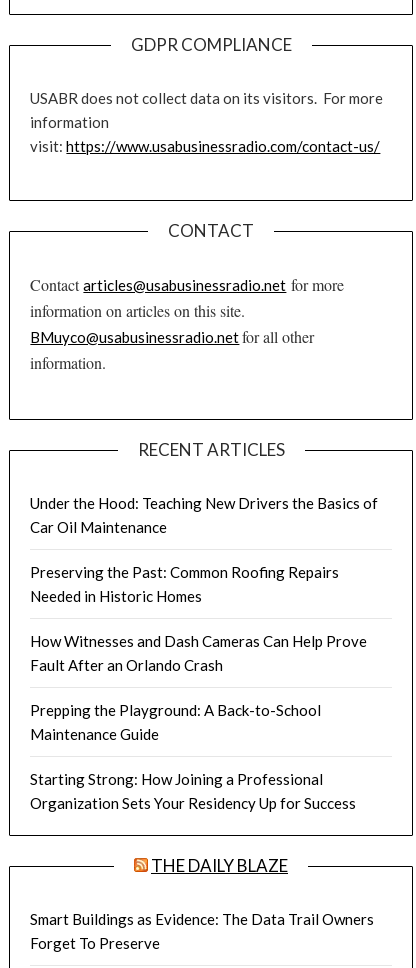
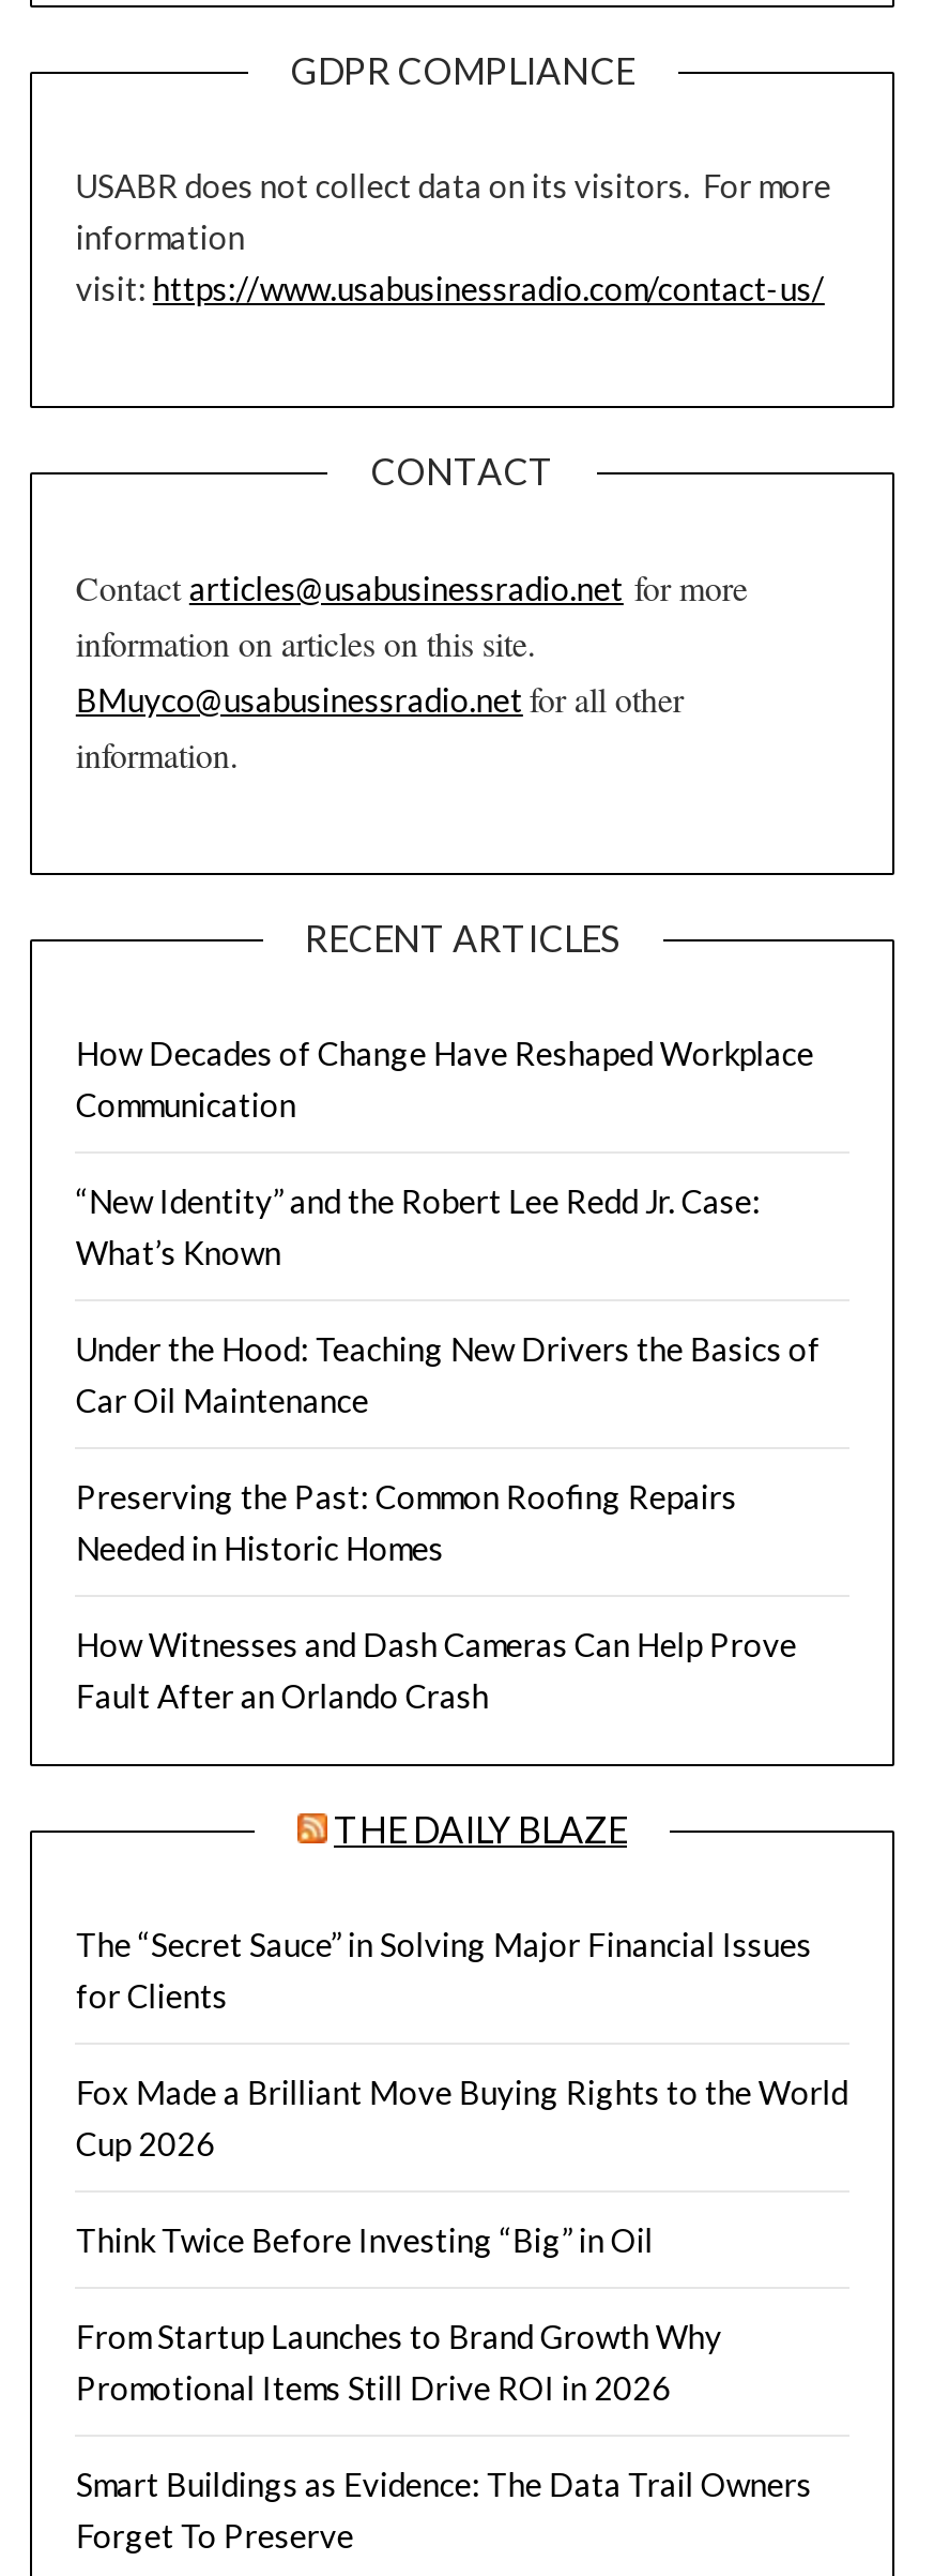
+ How Decades of Change Have Reshaped Workplace
+ Communication
+ “New Identity” and the Robert Lee Redd Jr. Case:
+ What’s Known

- Prepping the Playground: A Back-to-School
- Maintenance Guide
- Starting Strong: How Joining a Professional
- Organization Sets Your Residency Up for Success

+ The “Secret Sauce” in Solving Major Financial Issues
+ for Clients
+ Fox Made a Brilliant Move Buying Rights to the World
+ Cup 2026
+ Think Twice Before Investing “Big” in Oil
+ From Startup Launches to Brand Growth Why
+ Promotional Items Still Drive ROI in 2026
